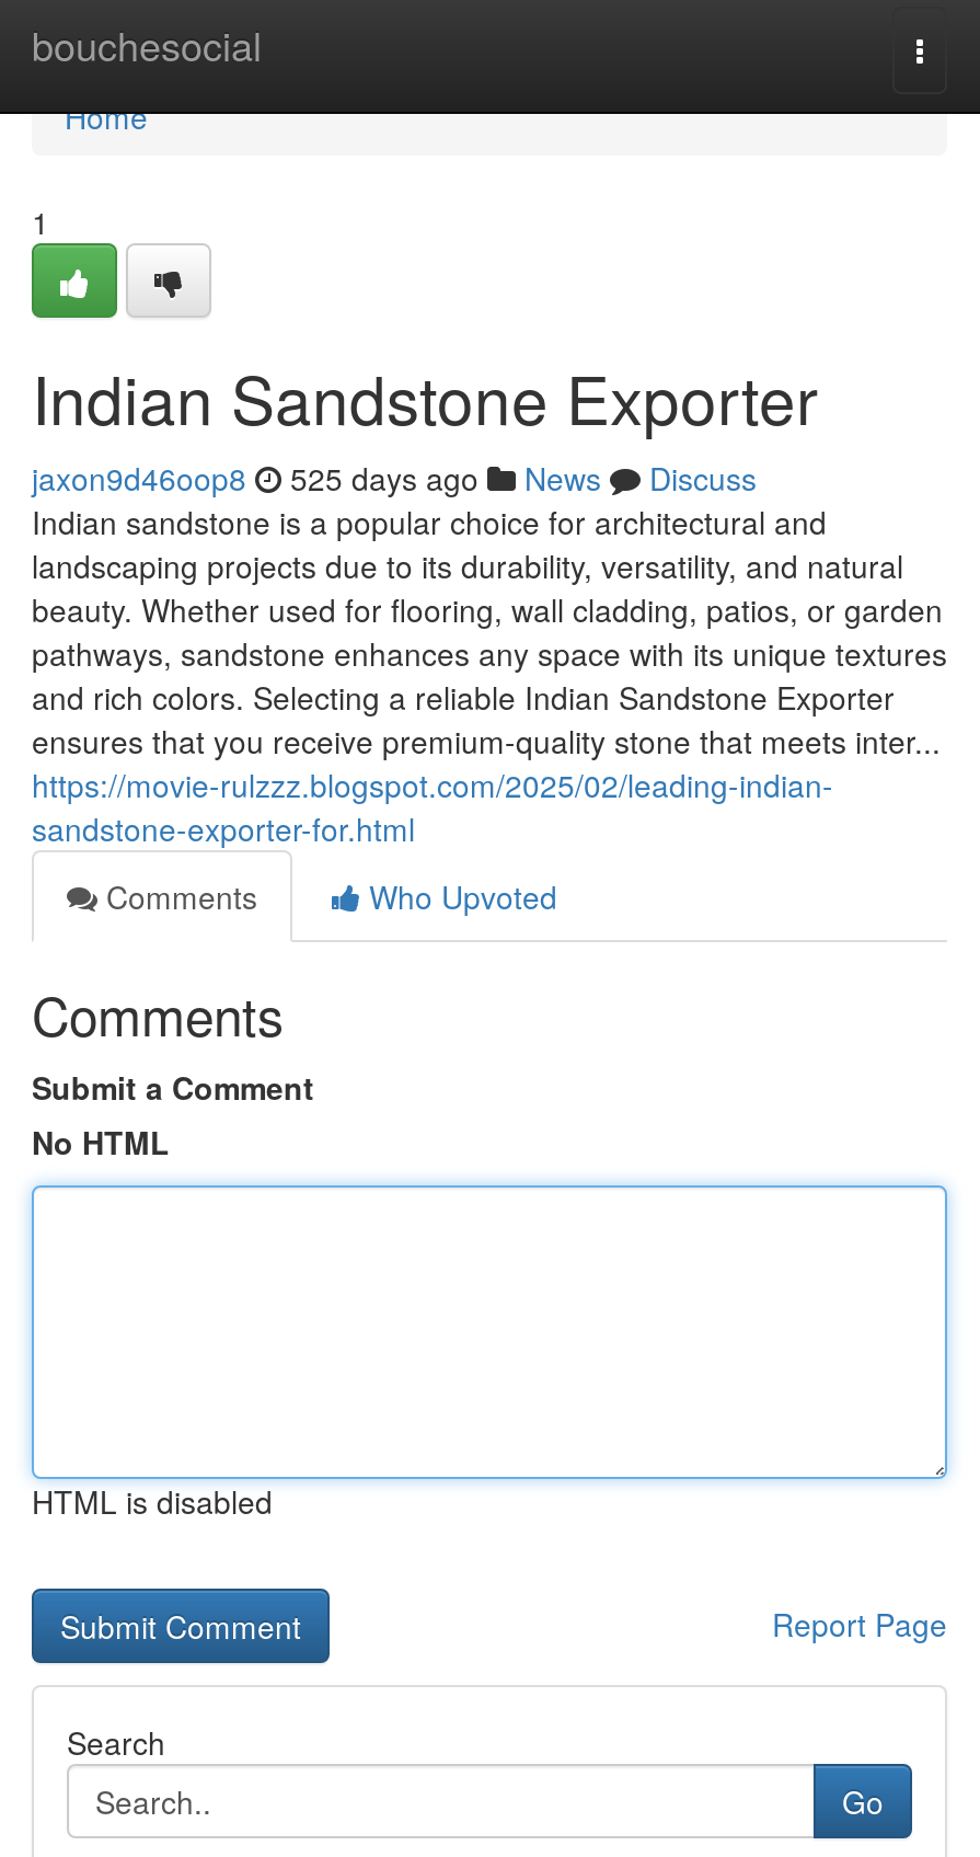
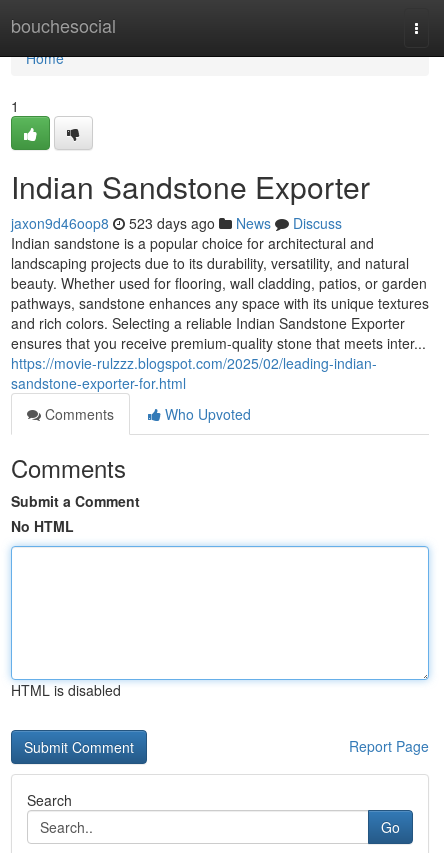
- jaxon9d46oop8 525 days ago News Discuss
+ jaxon9d46oop8 523 days ago News Discuss
